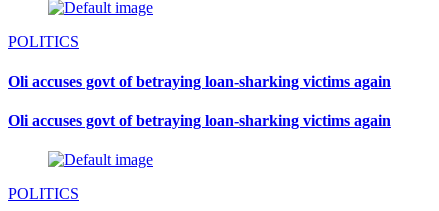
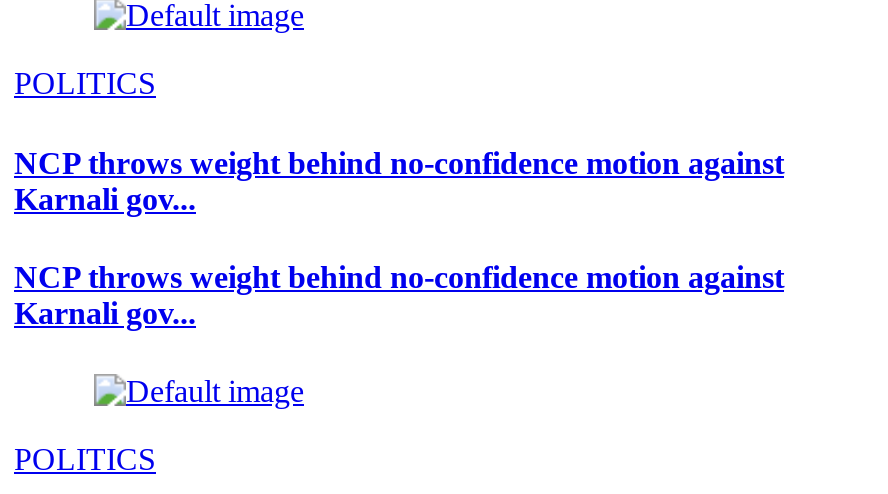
- Oli accuses govt of betraying loan-sharking victims again
+ NCP throws weight behind no-confidence motion against
+ Karnali gov...

- Oli accuses govt of betraying loan-sharking victims again
+ NCP throws weight behind no-confidence motion against
+ Karnali gov...
